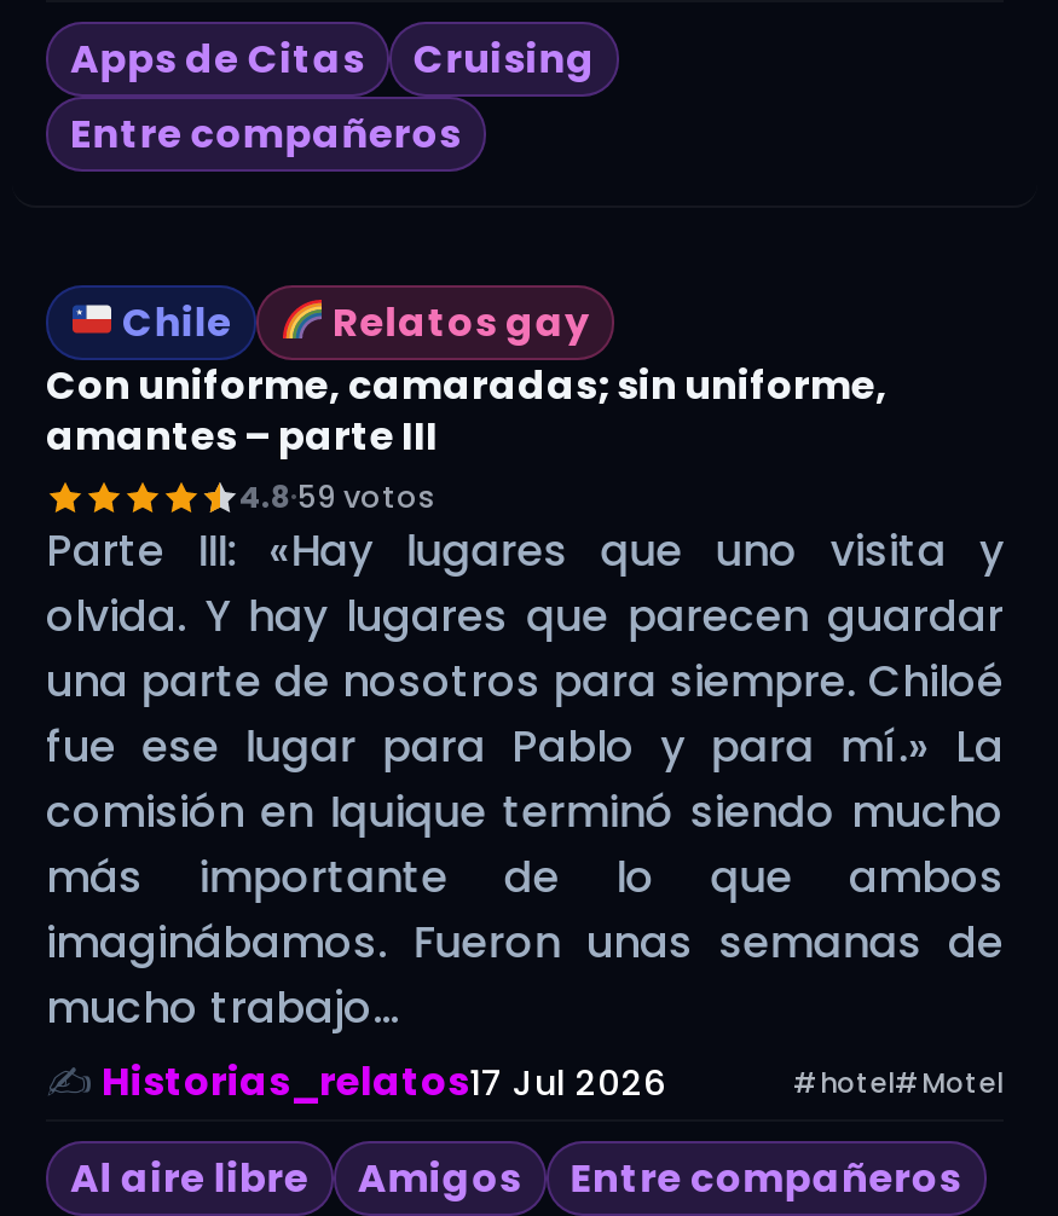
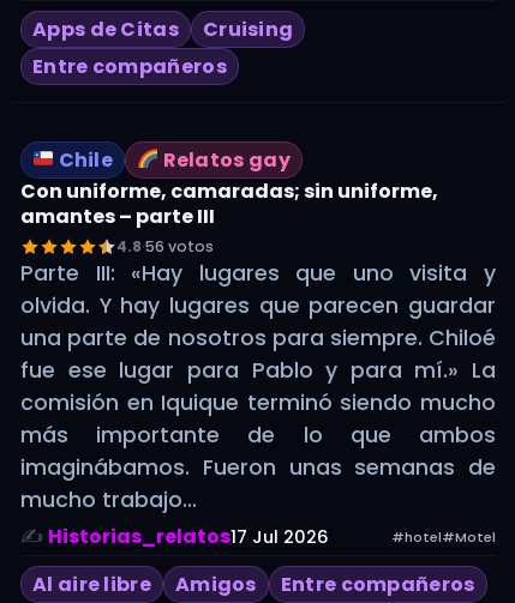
- 4.8·59 votos
+ 4.8·56 votos
